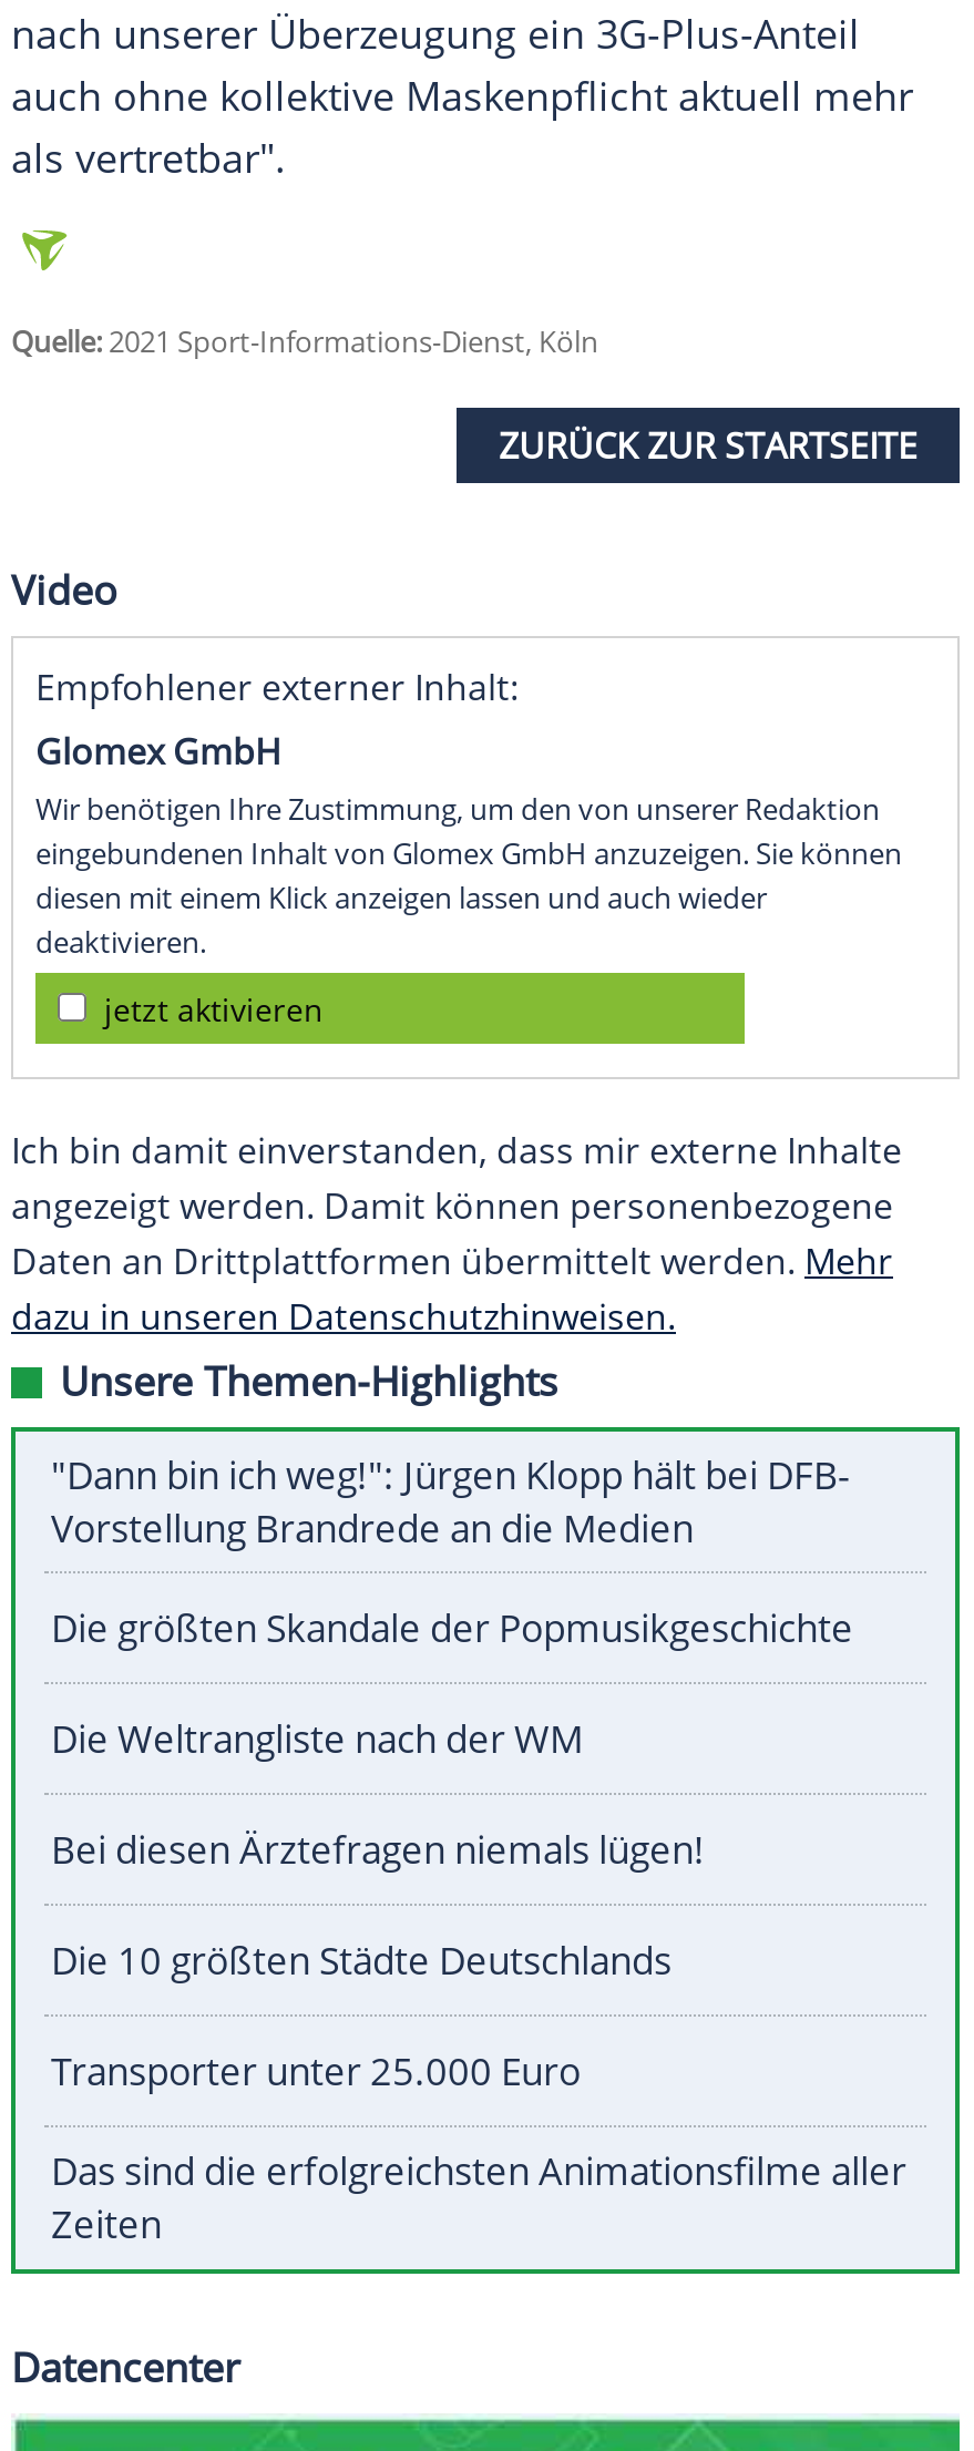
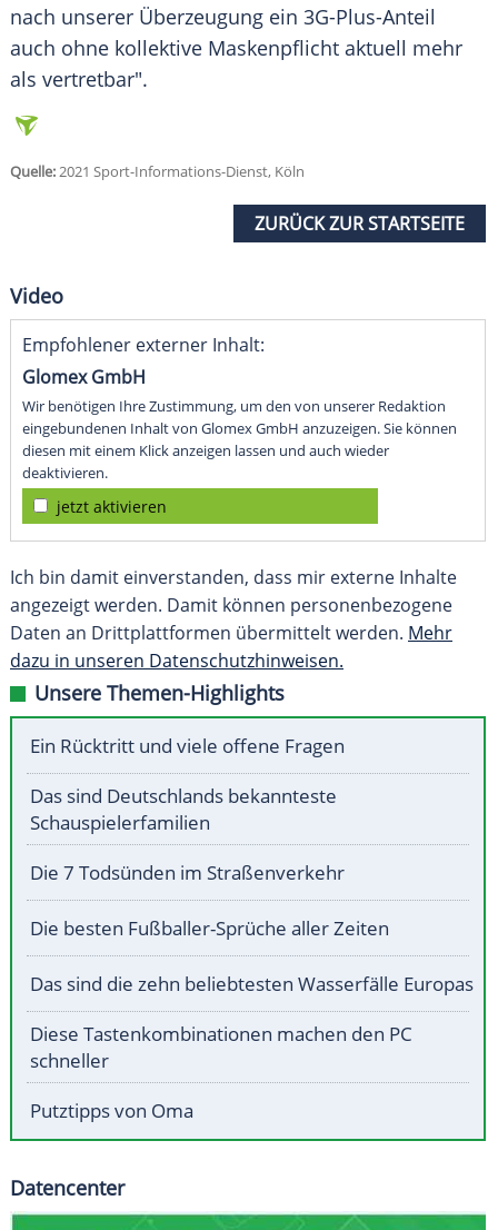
- "Dann bin ich weg!": Jürgen Klopp hält bei DFB-
- Vorstellung Brandrede an die Medien
+ Ein Rücktritt und viele offene Fragen

- Die größten Skandale der Popmusikgeschichte
+ Das sind Deutschlands bekannteste
+ Schauspielerfamilien

- Die Weltrangliste nach der WM
+ Die 7 Todsünden im Straßenverkehr

- Bei diesen Ärztefragen niemals lügen!
+ Die besten Fußballer-Sprüche aller Zeiten

- Die 10 größten Städte Deutschlands
+ Das sind die zehn beliebtesten Wasserfälle Europas

- Transporter unter 25.000 Euro
+ Diese Tastenkombinationen machen den PC
+ schneller

- Das sind die erfolgreichsten Animationsfilme aller
- Zeiten
+ Putztipps von Oma
